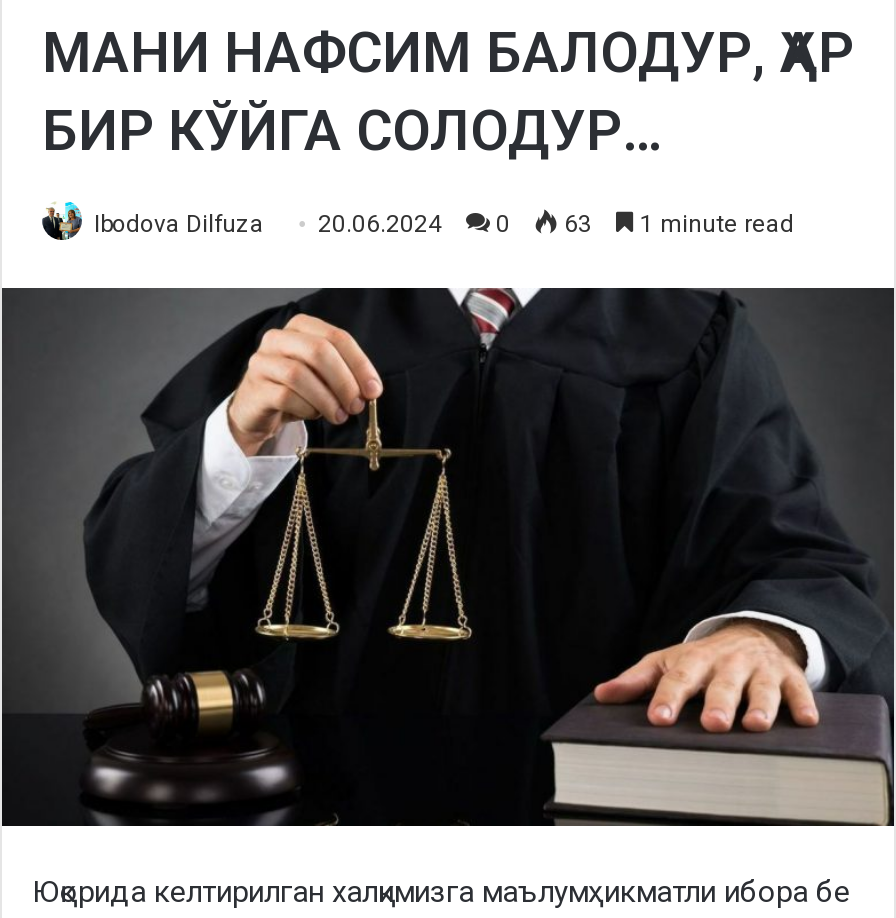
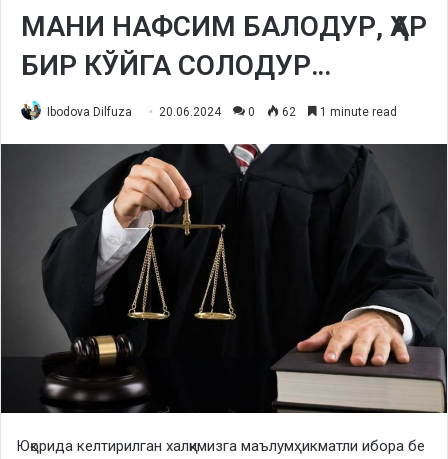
- Ibodova Dilfuza 20.06.2024 0 63 1 minute read
+ Ibodova Dilfuza 20.06.2024 0 62 1 minute read
